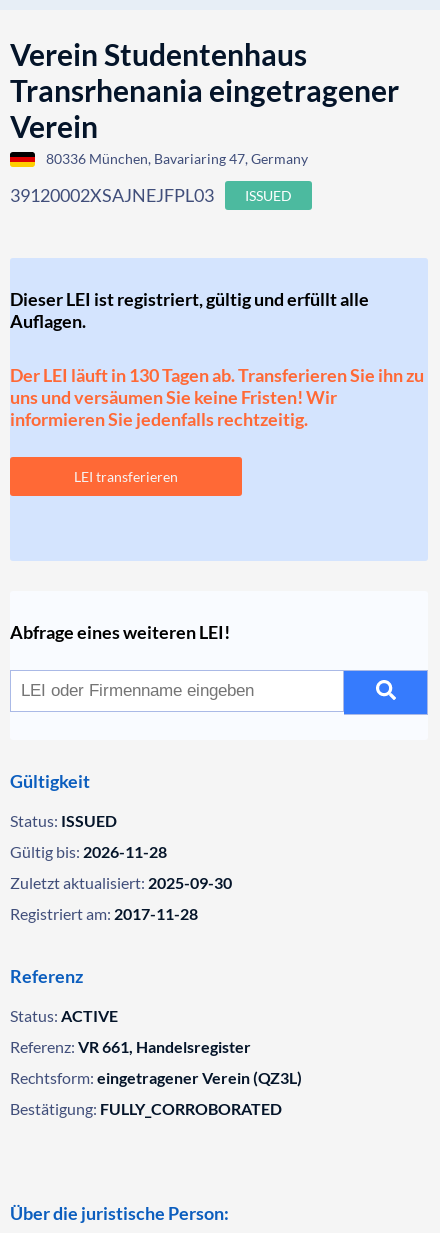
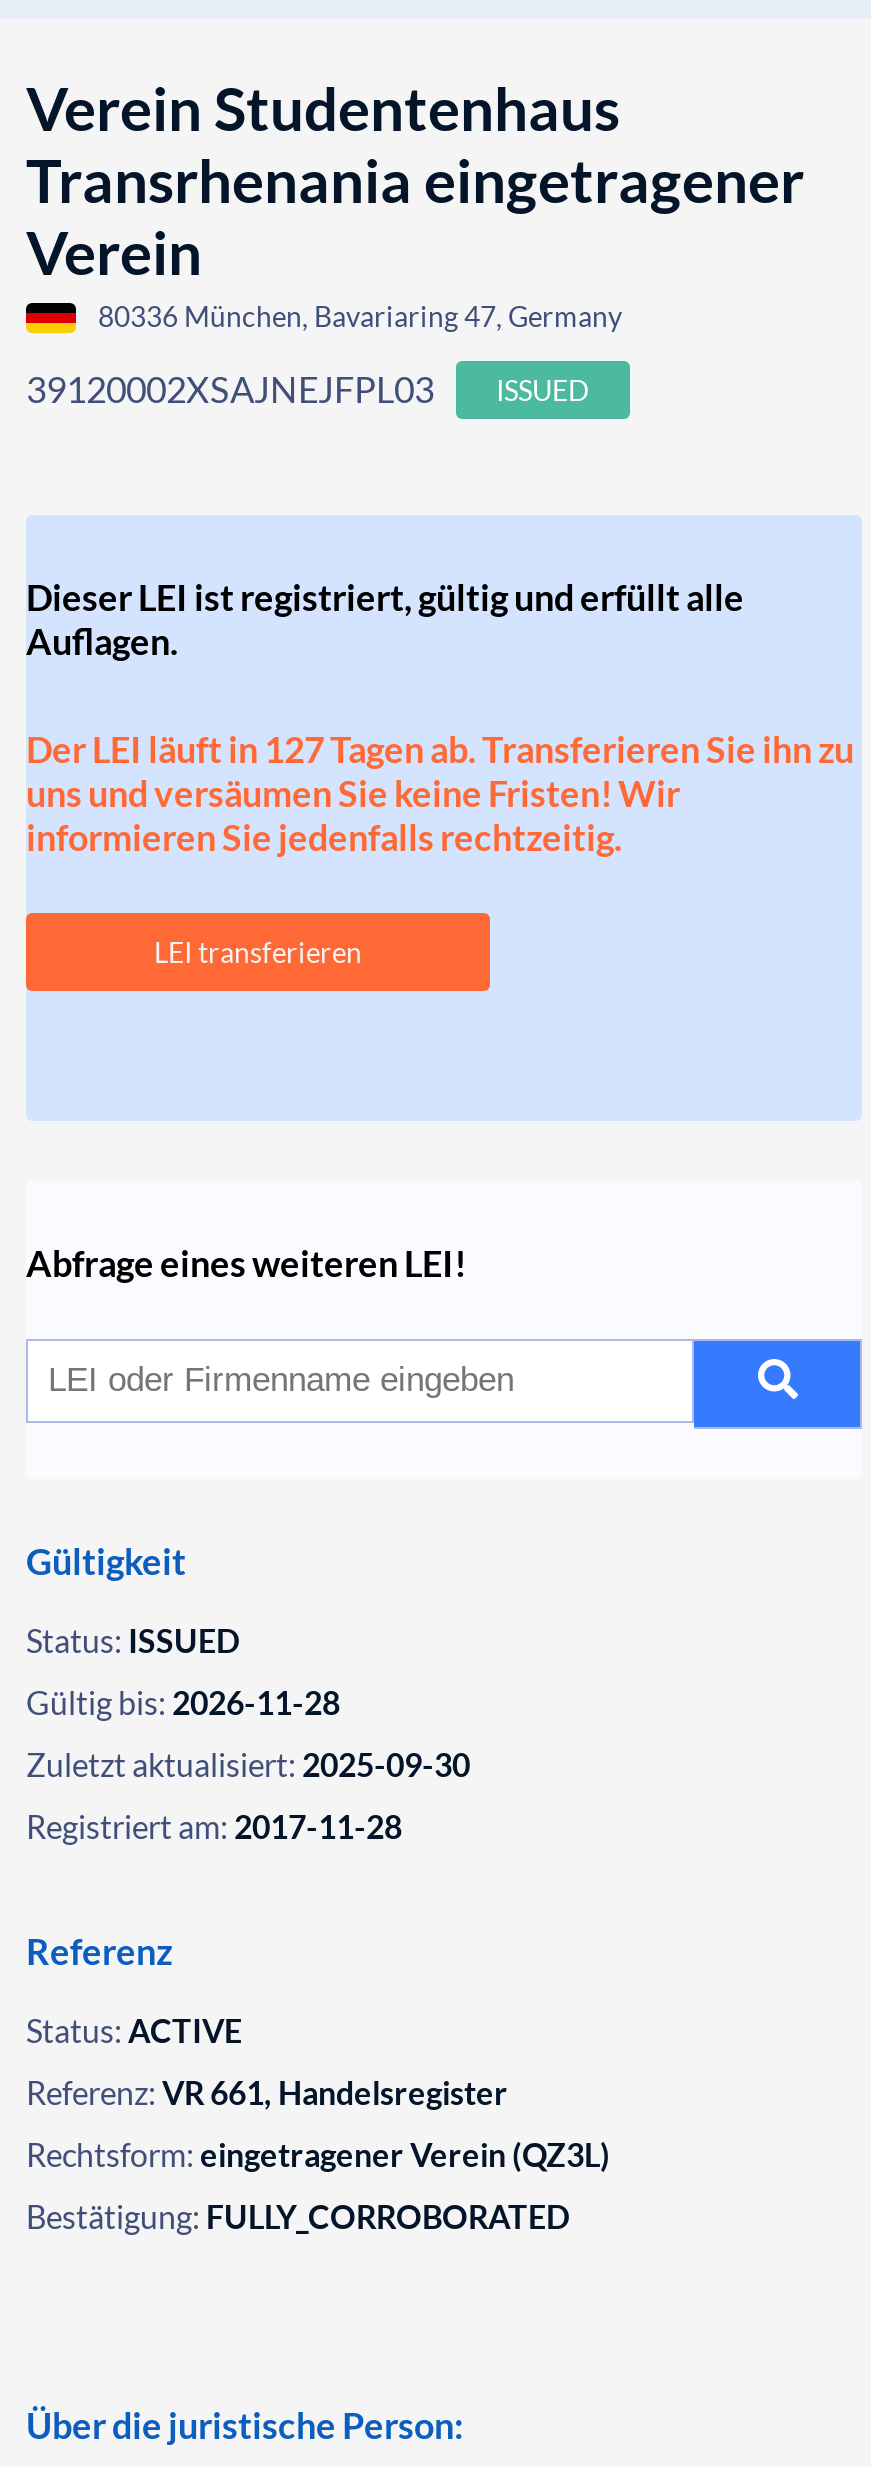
- Der LEI läuft in 130 Tagen ab. Transferieren Sie ihn zu
+ Der LEI läuft in 127 Tagen ab. Transferieren Sie ihn zu
